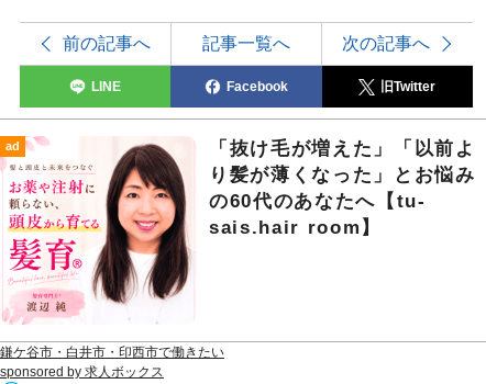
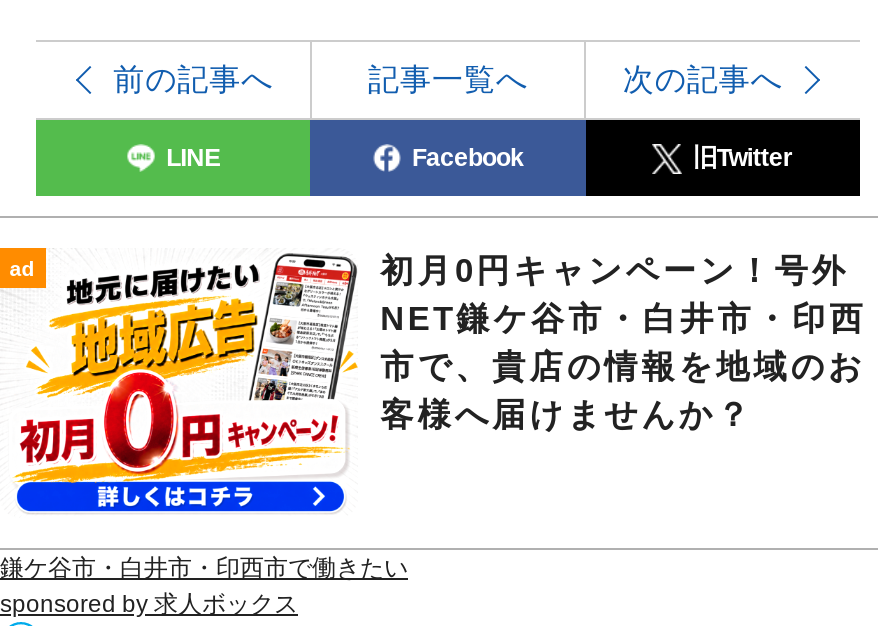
- [image]
- 「抜け毛が増えた」「以前よ
- り髪が薄くなった」とお悩み
- の60代のあなたへ【tu-
- sais.hair room】
+ [image]
+ 初月0円キャンペーン！号外
+ NET鎌ケ谷市・白井市・印西
+ 市で、貴店の情報を地域のお
+ 客様へ届けませんか？
